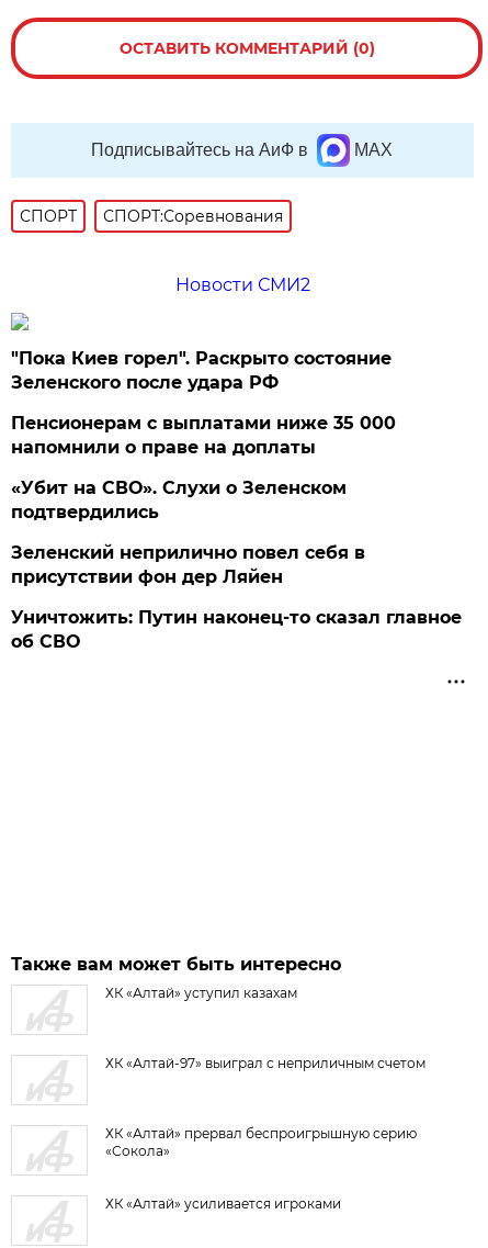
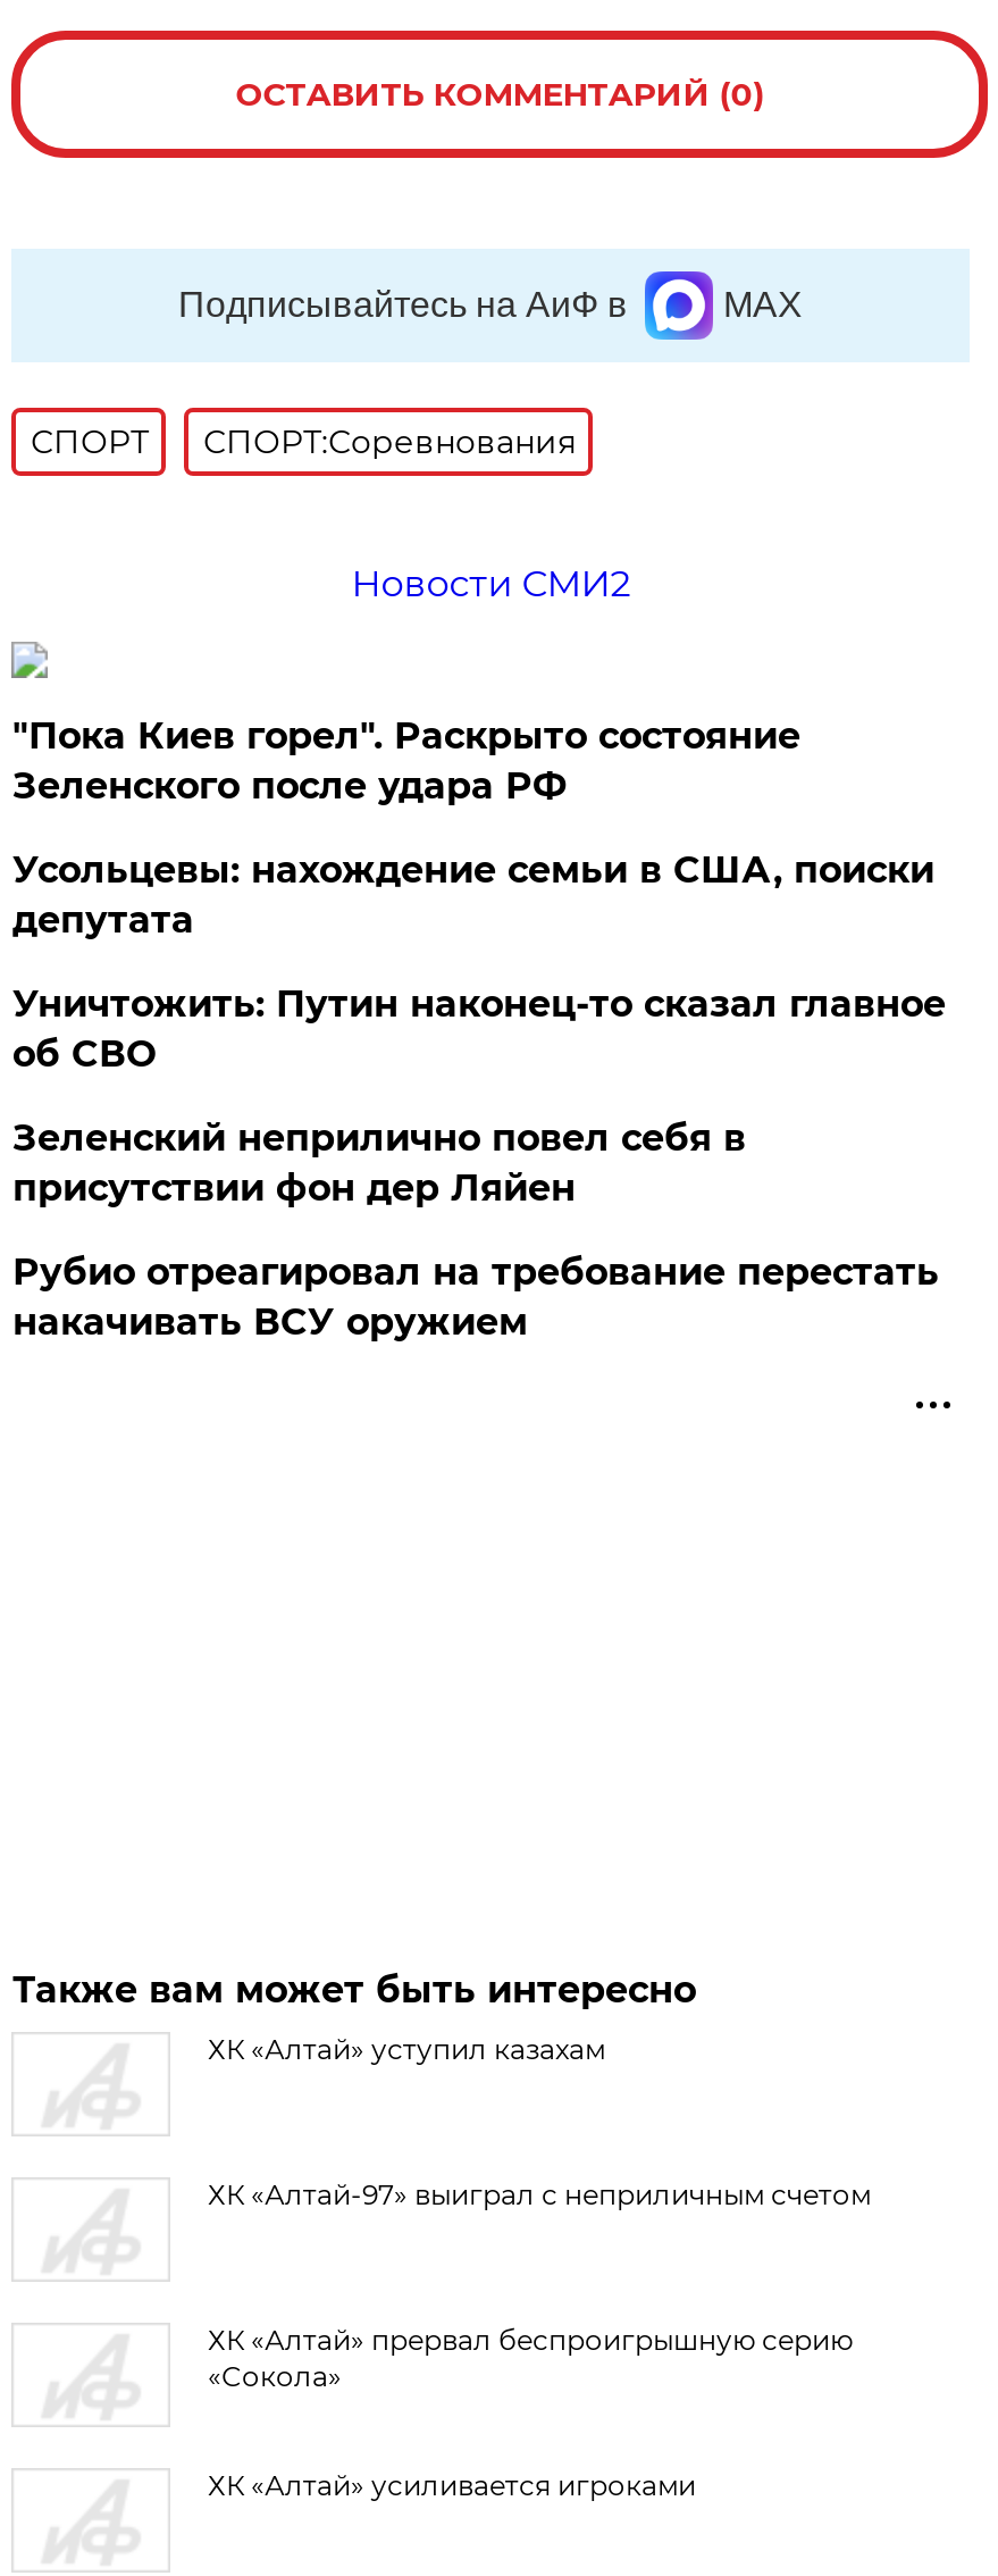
- Пенсионерам с выплатами ниже 35 000
- напомнили о праве на доплаты
+ Усольцевы: нахождение семьи в США, поиски
+ депутата

- «Убит на СВО». Слухи о Зеленском
- подтвердились

+ Рубио отреагировал на требование перестать
+ накачивать ВСУ оружием

moved up: Уничтожить: Путин наконец-то сказал главное | об СВО
